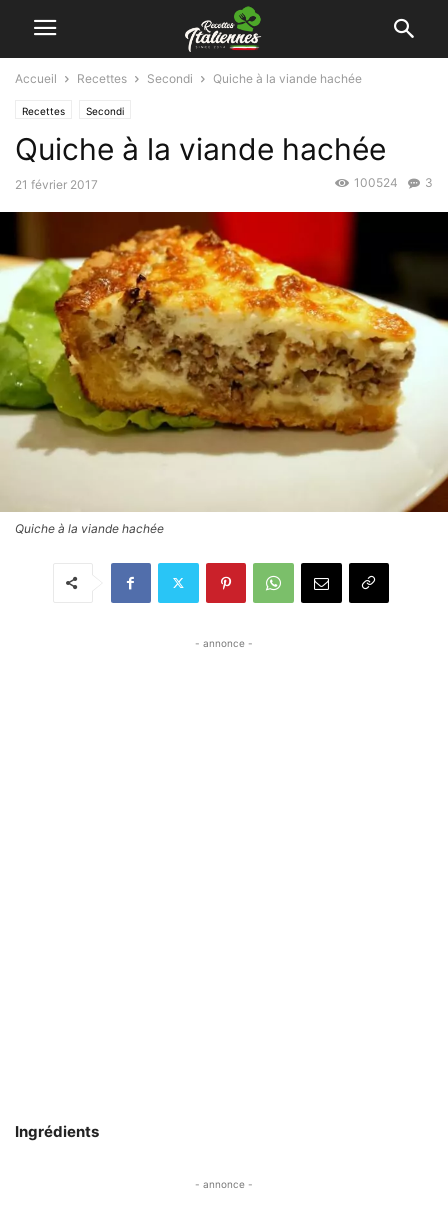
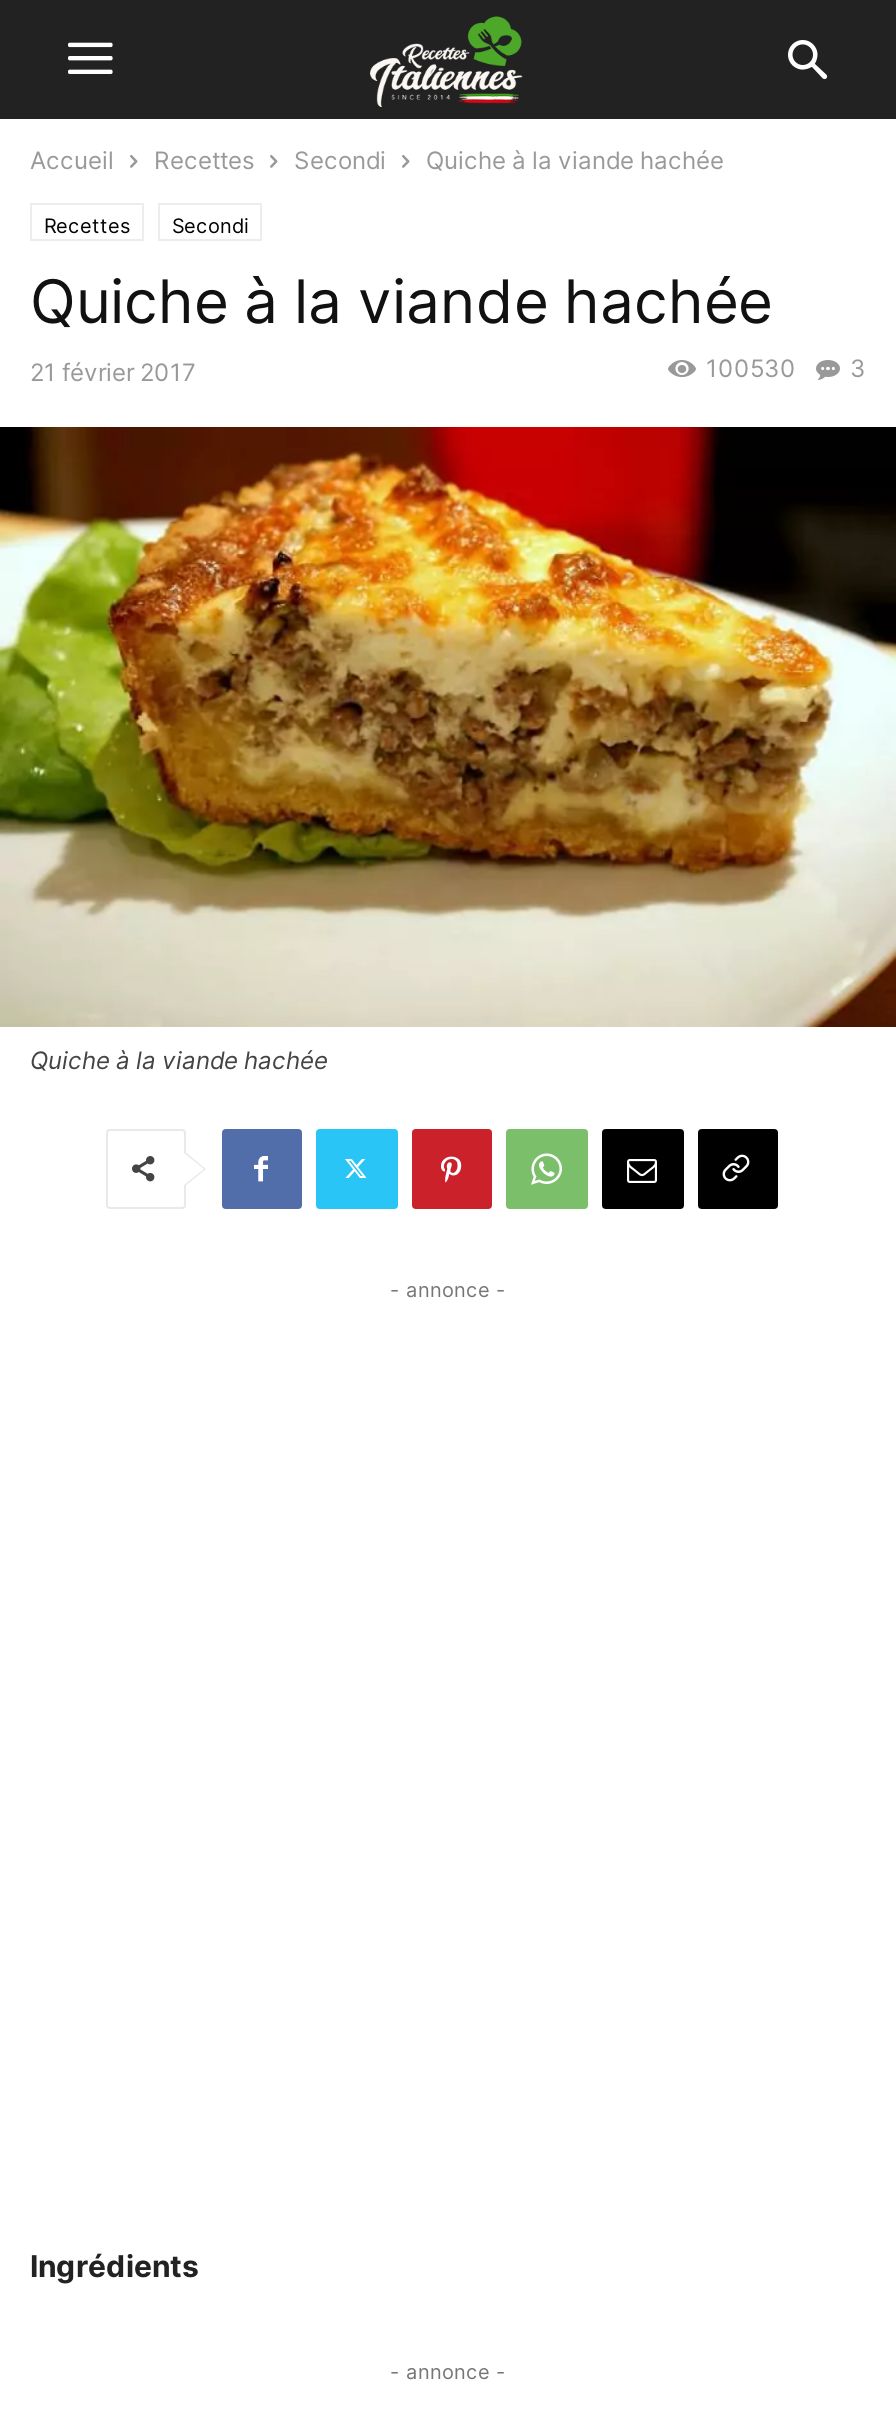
- 100524 3
+ 100530 3
